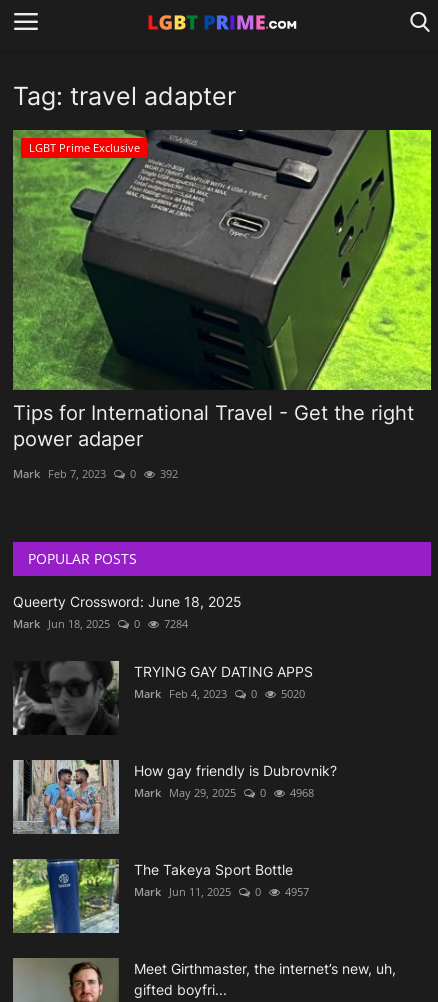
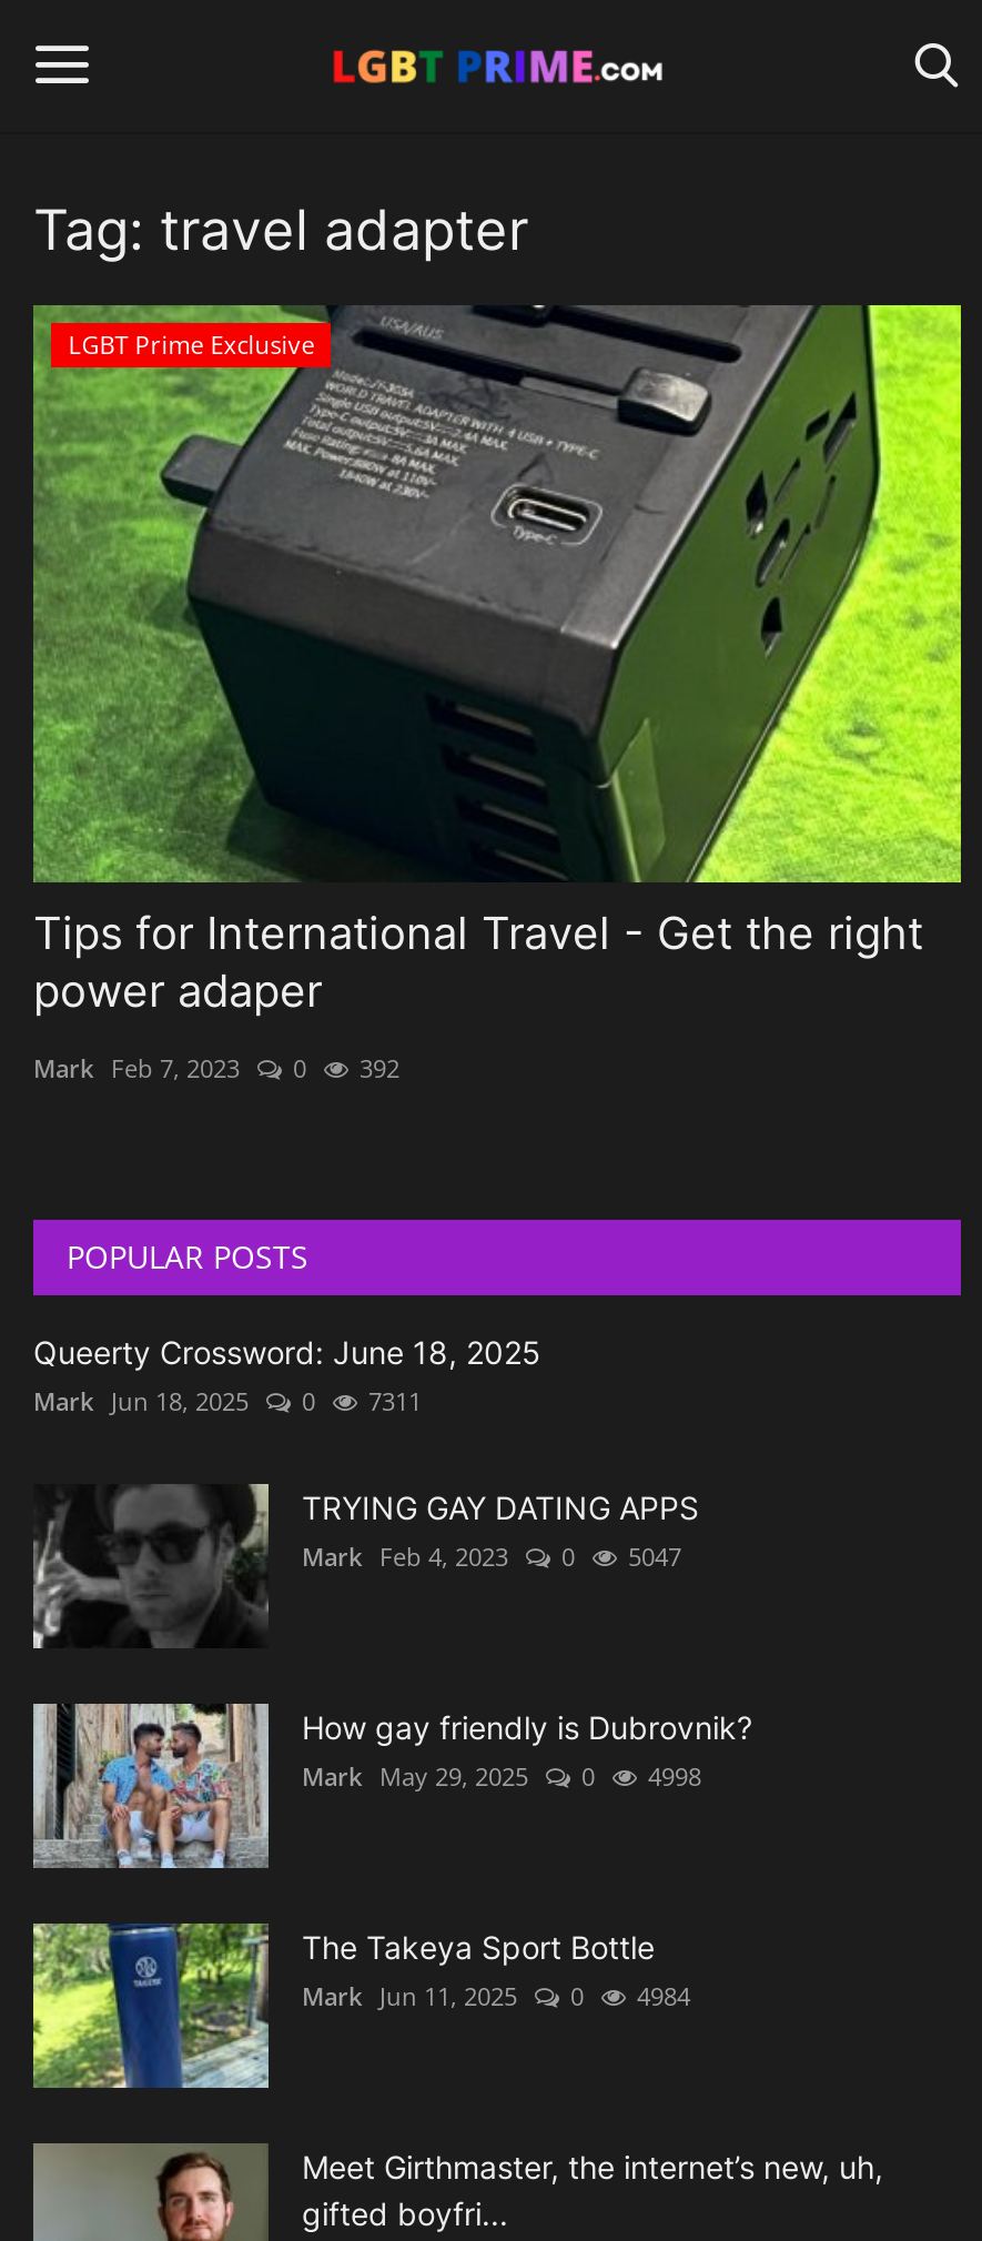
- Mark Jun 18, 2025 0 7284
+ Mark Jun 18, 2025 0 7311

- Mark Feb 4, 2023 0 5020
+ Mark Feb 4, 2023 0 5047

- Mark May 29, 2025 0 4968
+ Mark May 29, 2025 0 4998

- Mark Jun 11, 2025 0 4957
+ Mark Jun 11, 2025 0 4984
